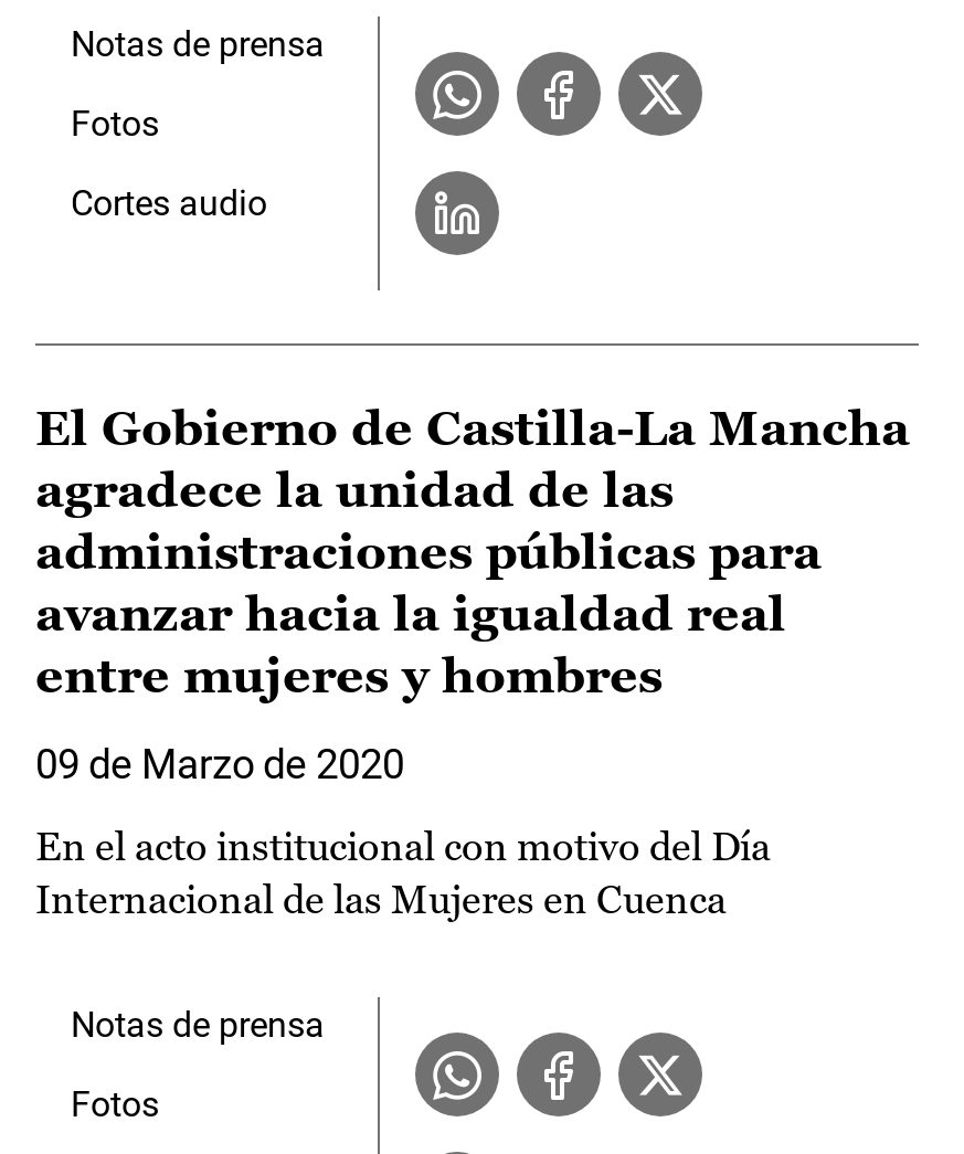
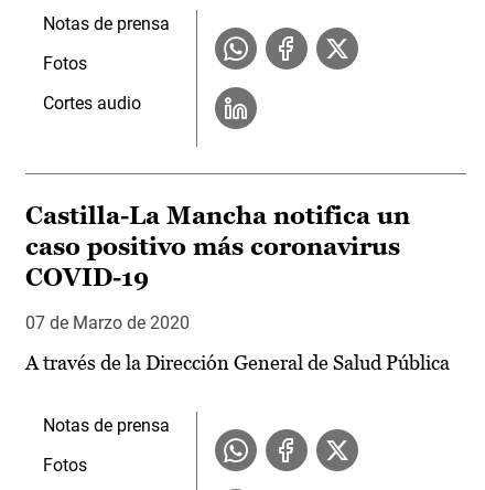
- El Gobierno de Castilla-La Mancha
- agradece la unidad de las
- administraciones públicas para
- avanzar hacia la igualdad real
- entre mujeres y hombres
+ Castilla-La Mancha notifica un
+ caso positivo más coronavirus
+ COVID-19

- 09 de Marzo de 2020
+ 07 de Marzo de 2020

- En el acto institucional con motivo del Día
- Internacional de las Mujeres en Cuenca
+ A través de la Dirección General de Salud Pública
